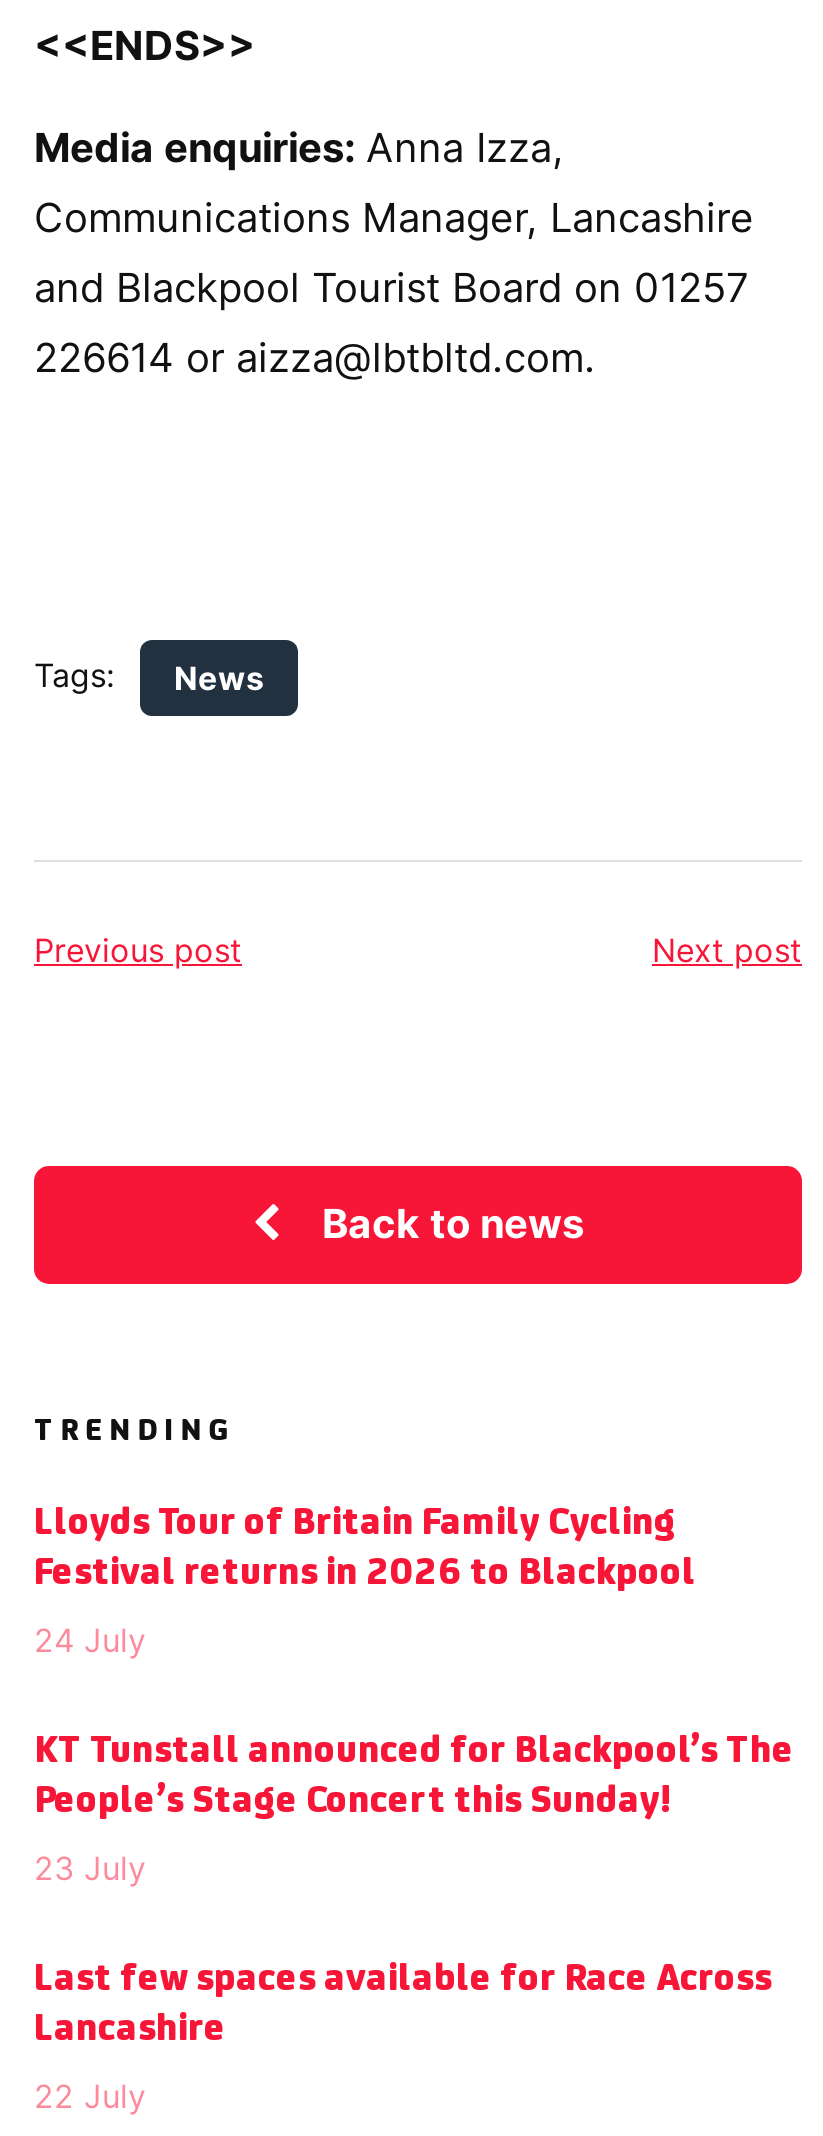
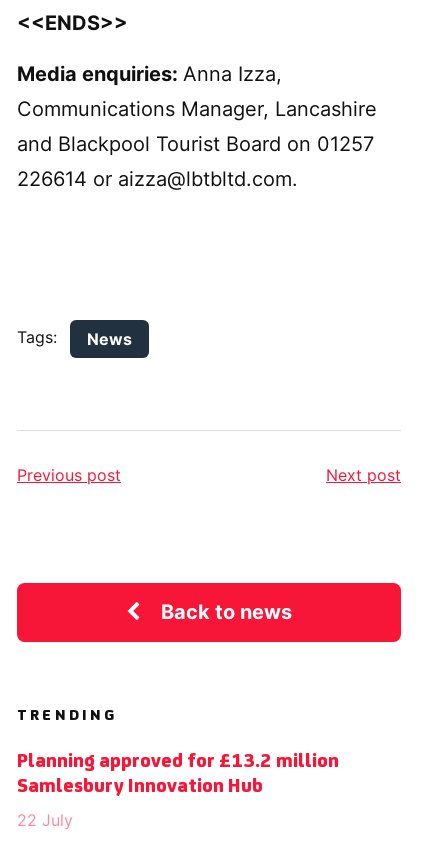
- Lloyds Tour of Britain Family Cycling
- Festival returns in 2026 to Blackpool
- 24 July
- KT Tunstall announced for Blackpool’s The
- People’s Stage Concert this Sunday!
- 23 July
- Last few spaces available for Race Across
- Lancashire
+ Planning approved for £13.2 million
+ Samlesbury Innovation Hub
